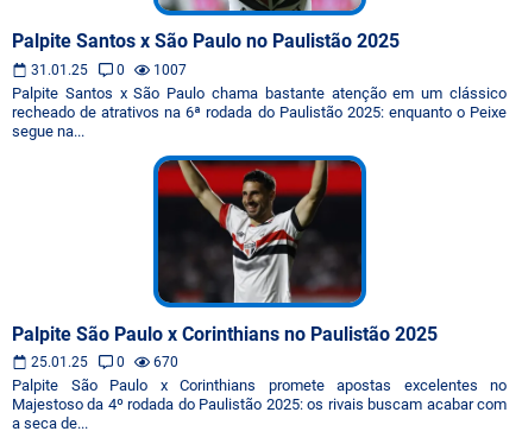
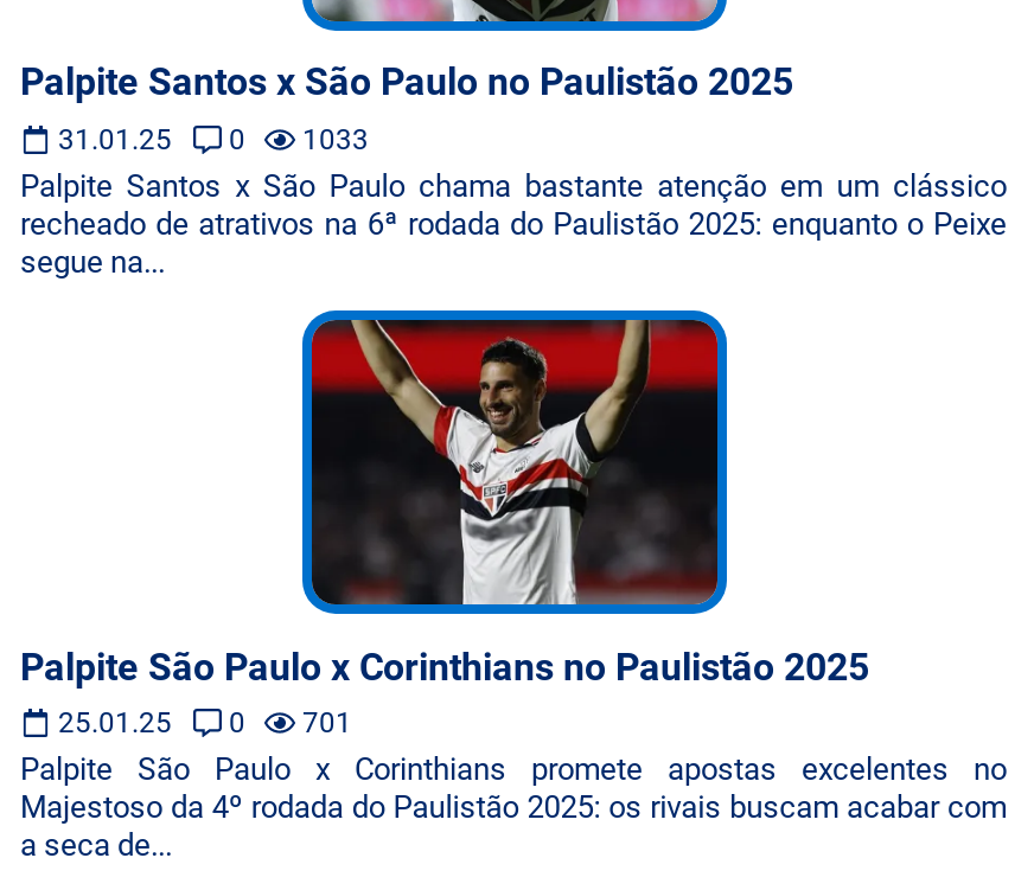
- 31.01.25 0 1007
+ 31.01.25 0 1033

- 25.01.25 0 670
+ 25.01.25 0 701
